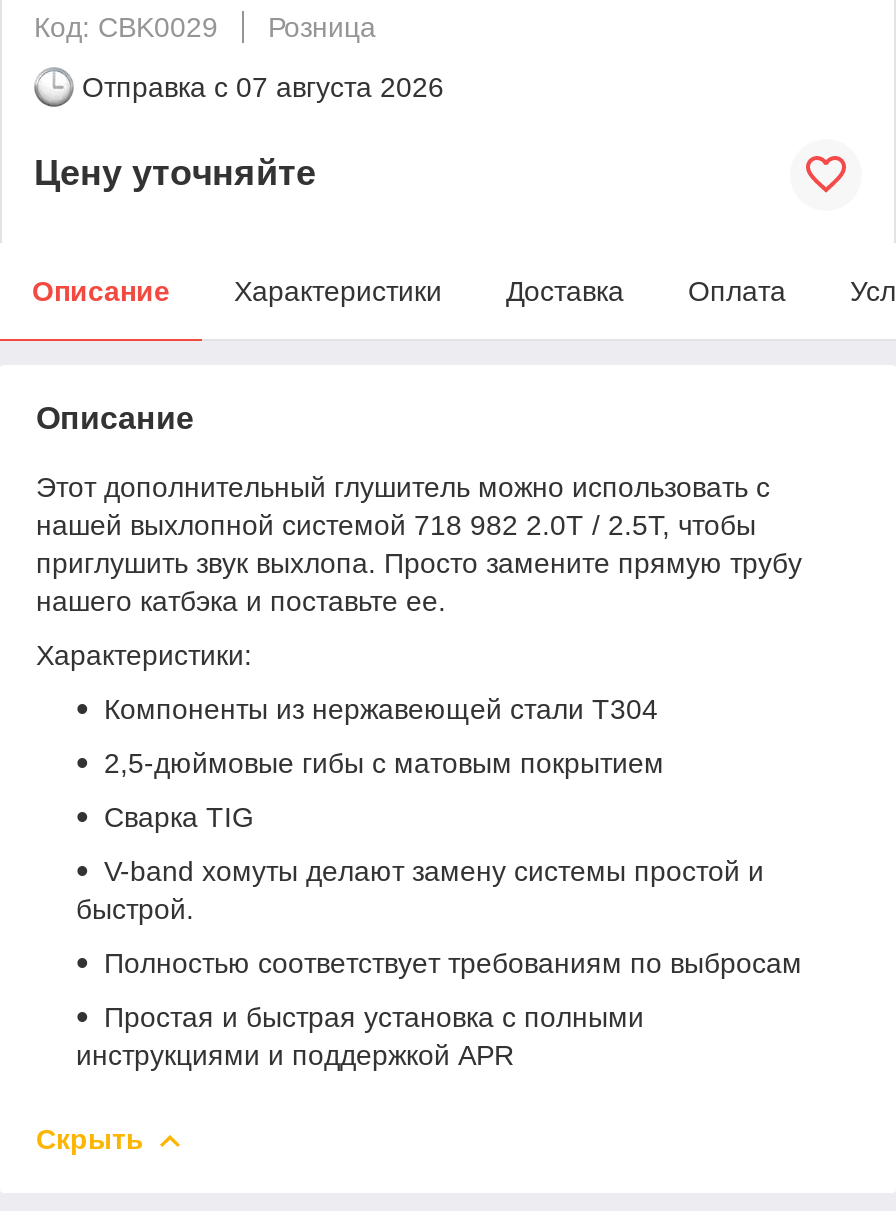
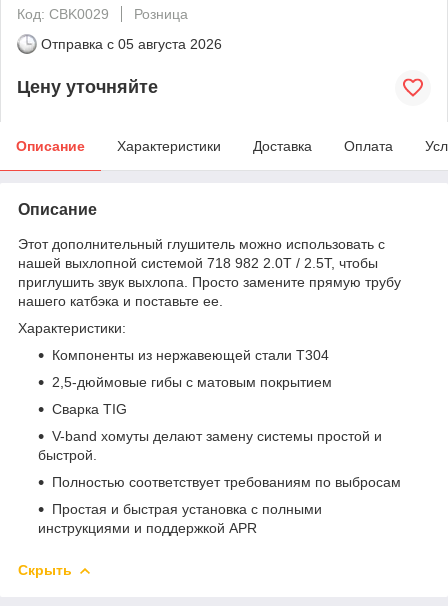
- Отправка с 07 августа 2026
+ Отправка с 05 августа 2026
